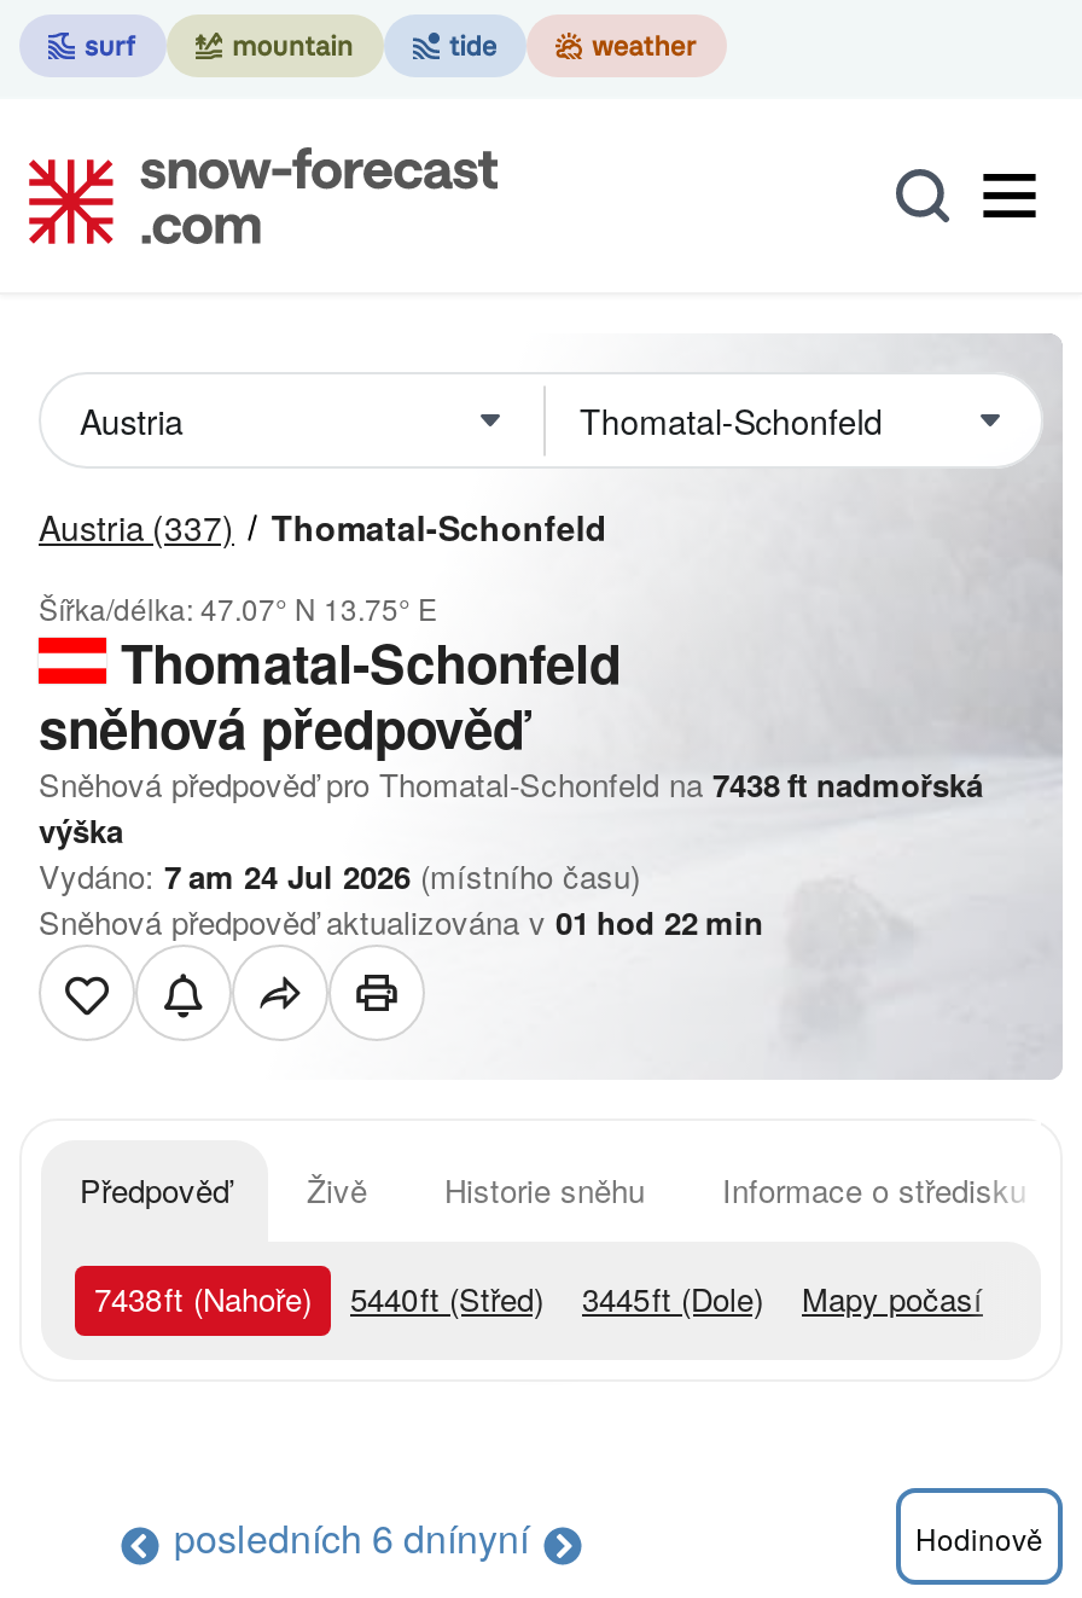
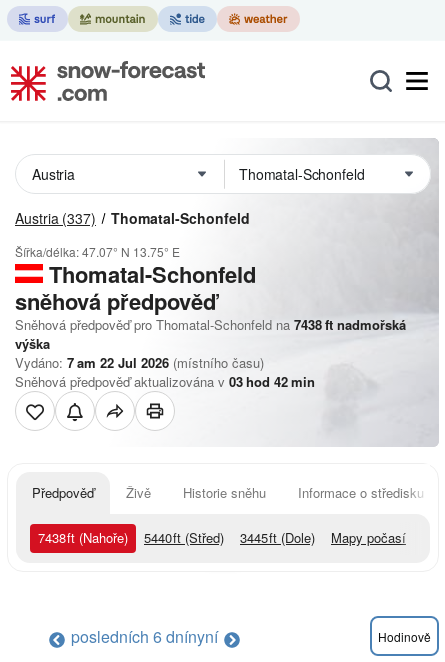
- Vydáno: 7 am 24 Jul 2026 (místního času)
+ Vydáno: 7 am 22 Jul 2026 (místního času)

- Sněhová předpověď aktualizována v 01 hod 22 min
+ Sněhová předpověď aktualizována v 03 hod 42 min
